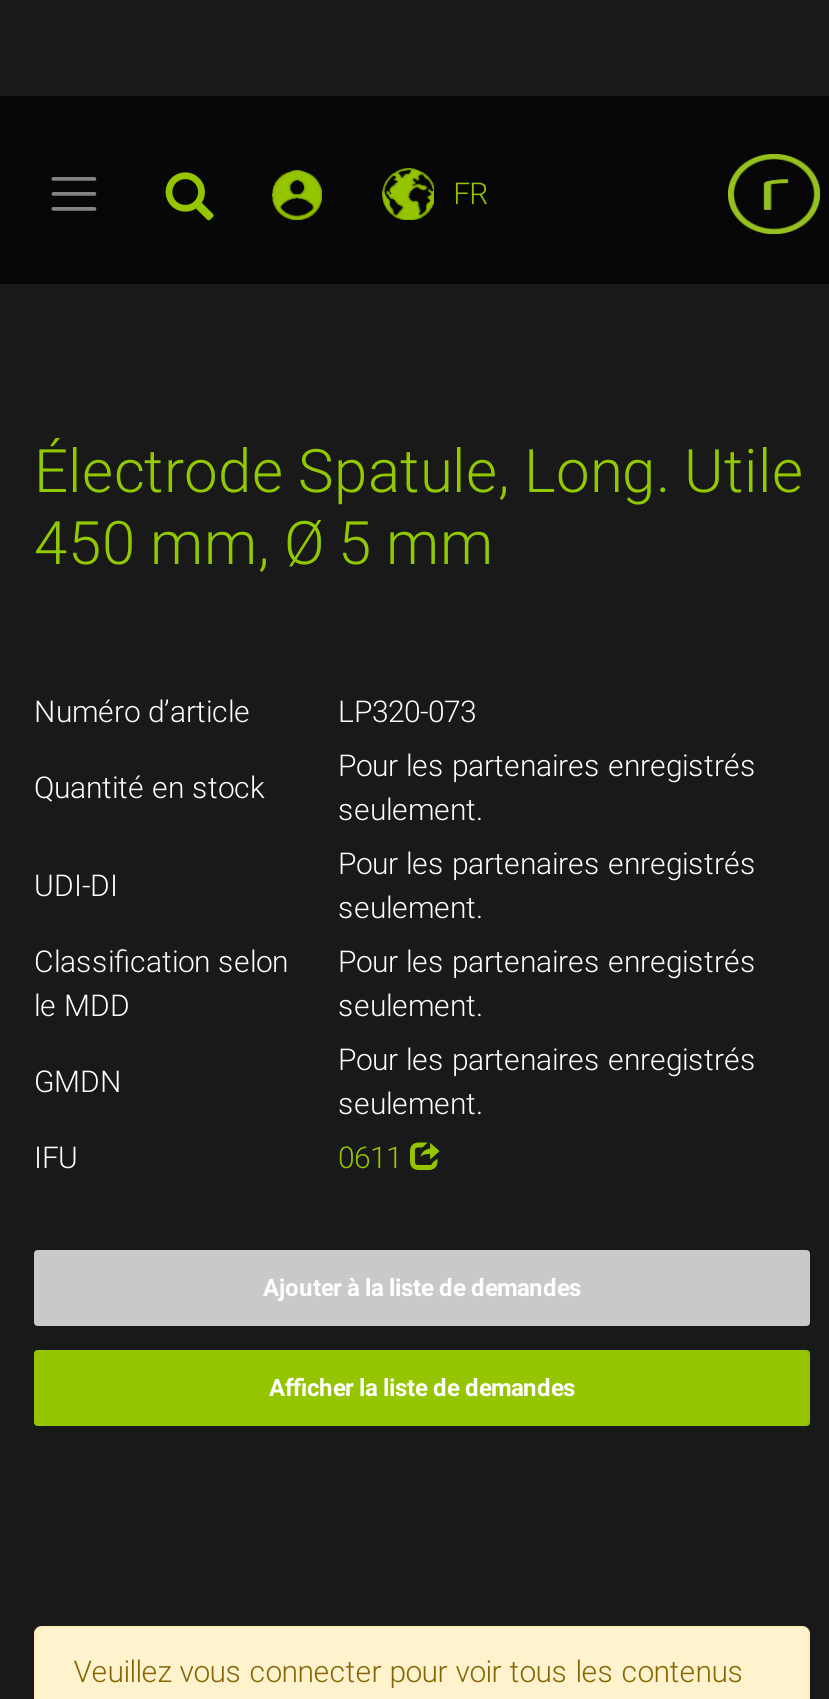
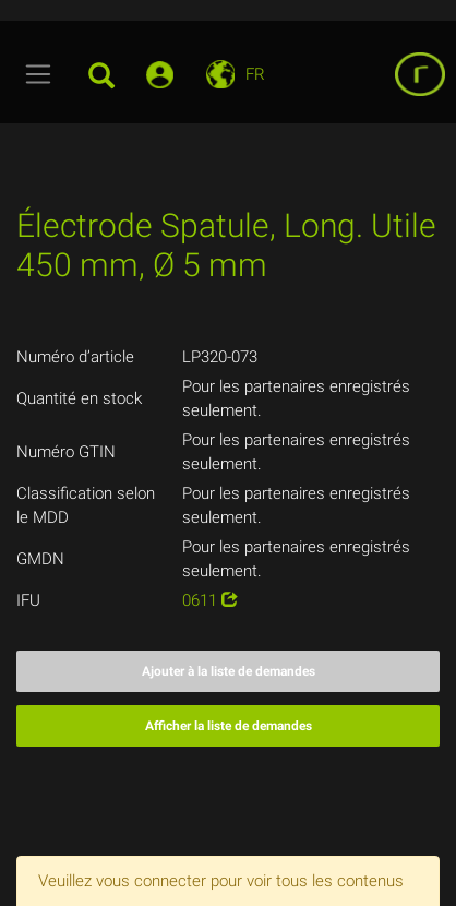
- UDI-DI
+ Numéro GTIN
